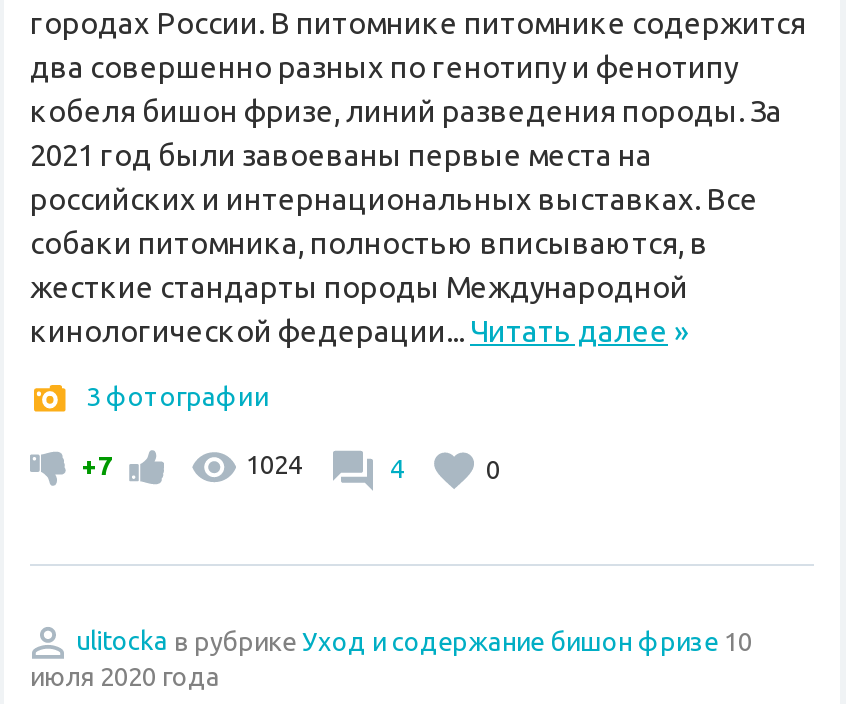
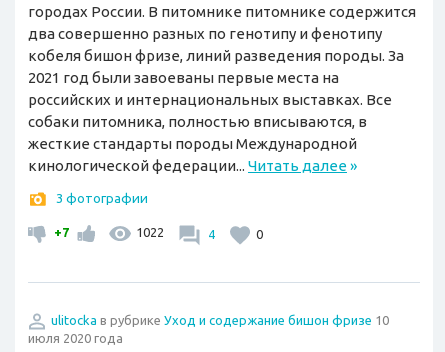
- 1024
+ 1022
